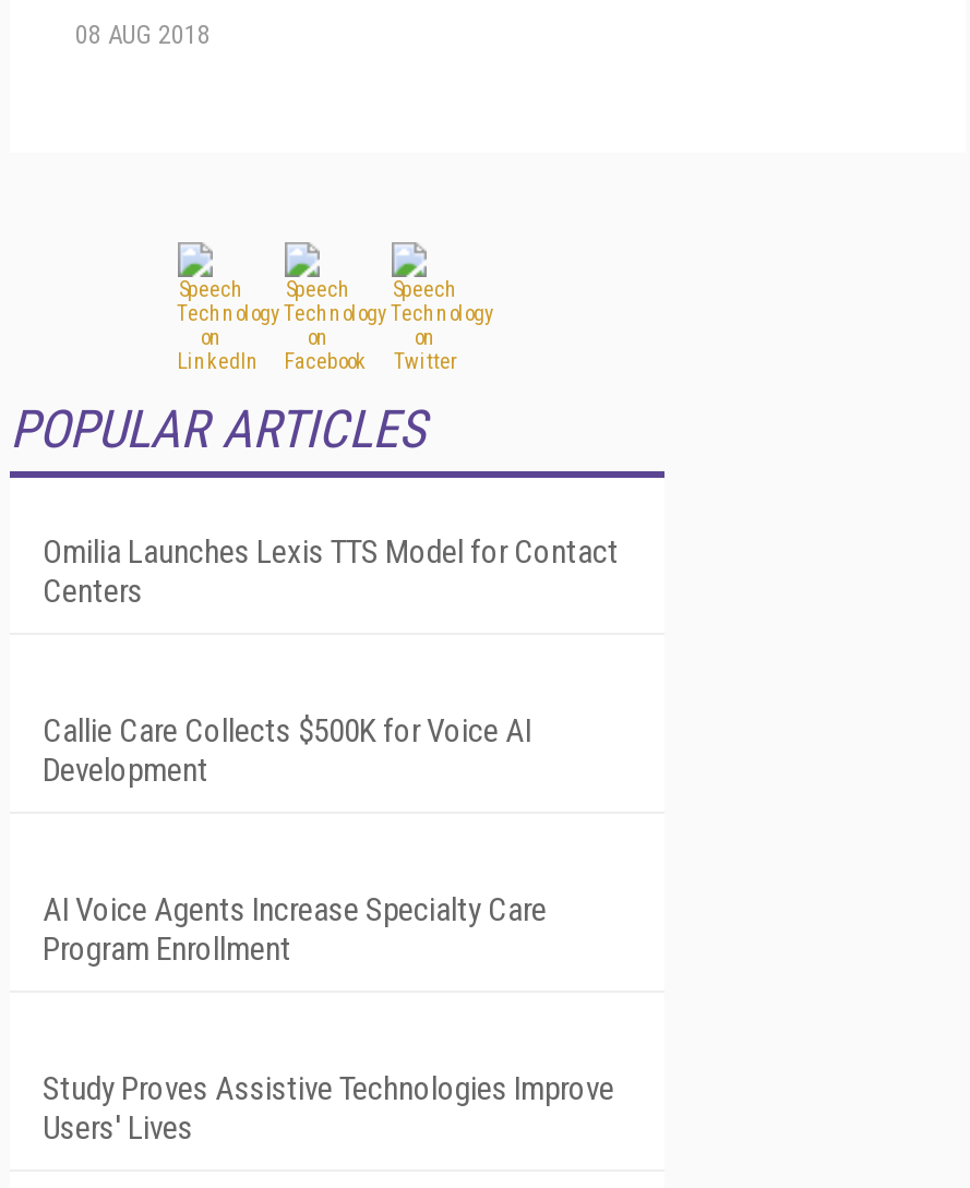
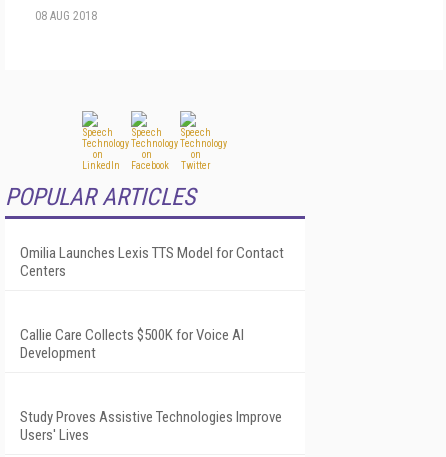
- AI Voice Agents Increase Specialty Care
- Program Enrollment
